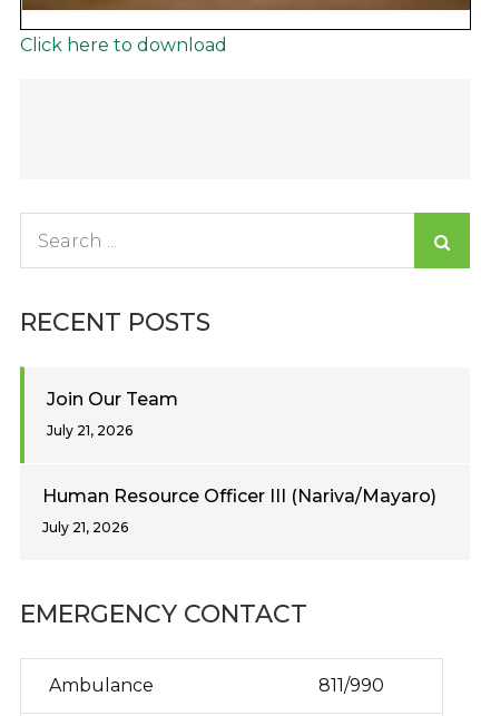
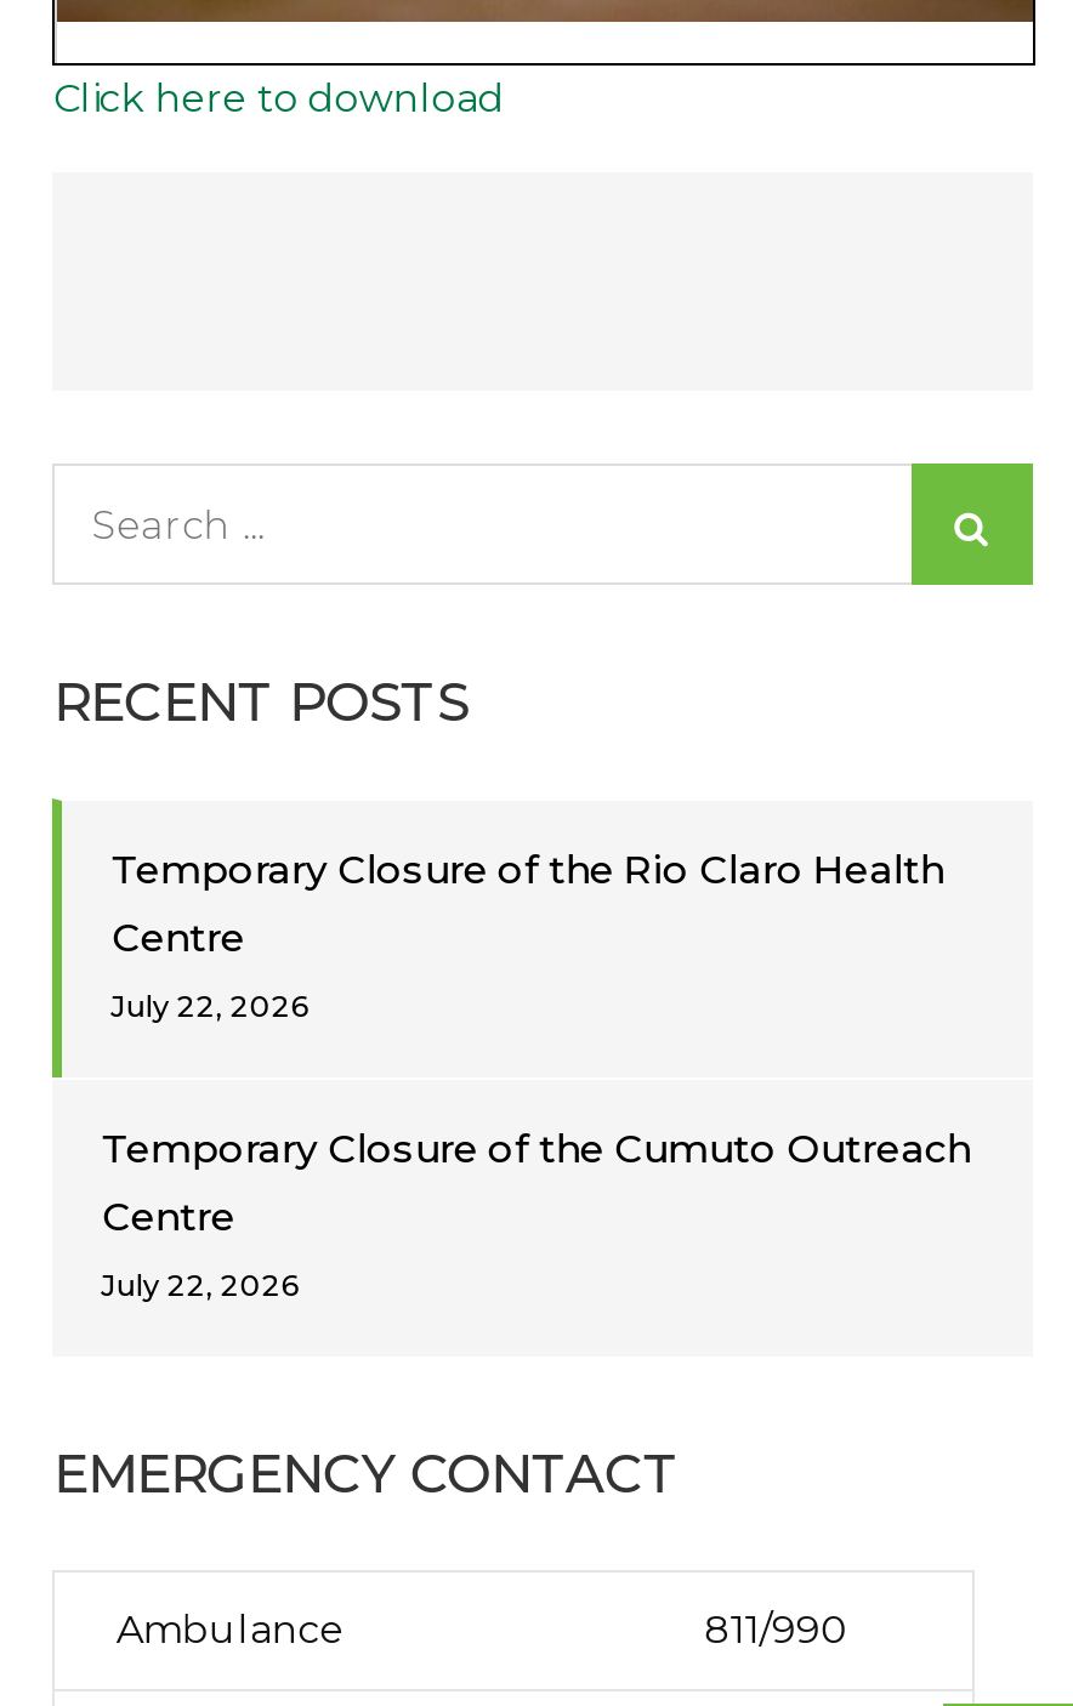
- Join Our Team
- July 21, 2026
- Human Resource Officer III (Nariva/Mayaro)
- July 21, 2026
+ Temporary Closure of the Rio Claro Health
+ Centre
+ July 22, 2026
+ Temporary Closure of the Cumuto Outreach
+ Centre
+ July 22, 2026
